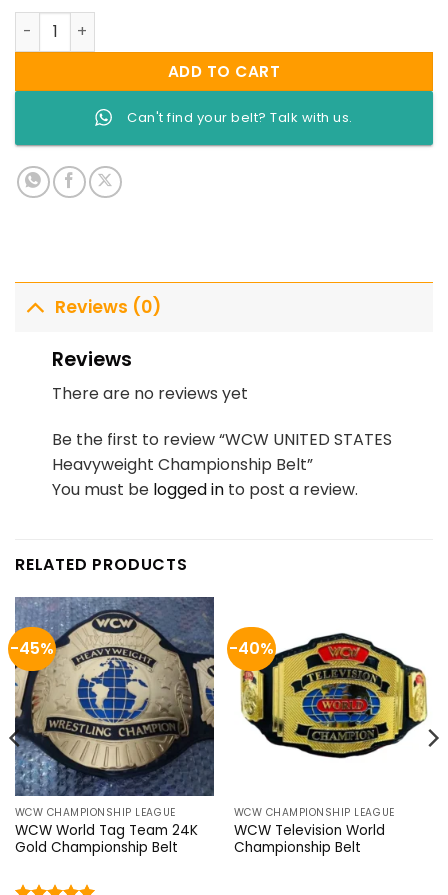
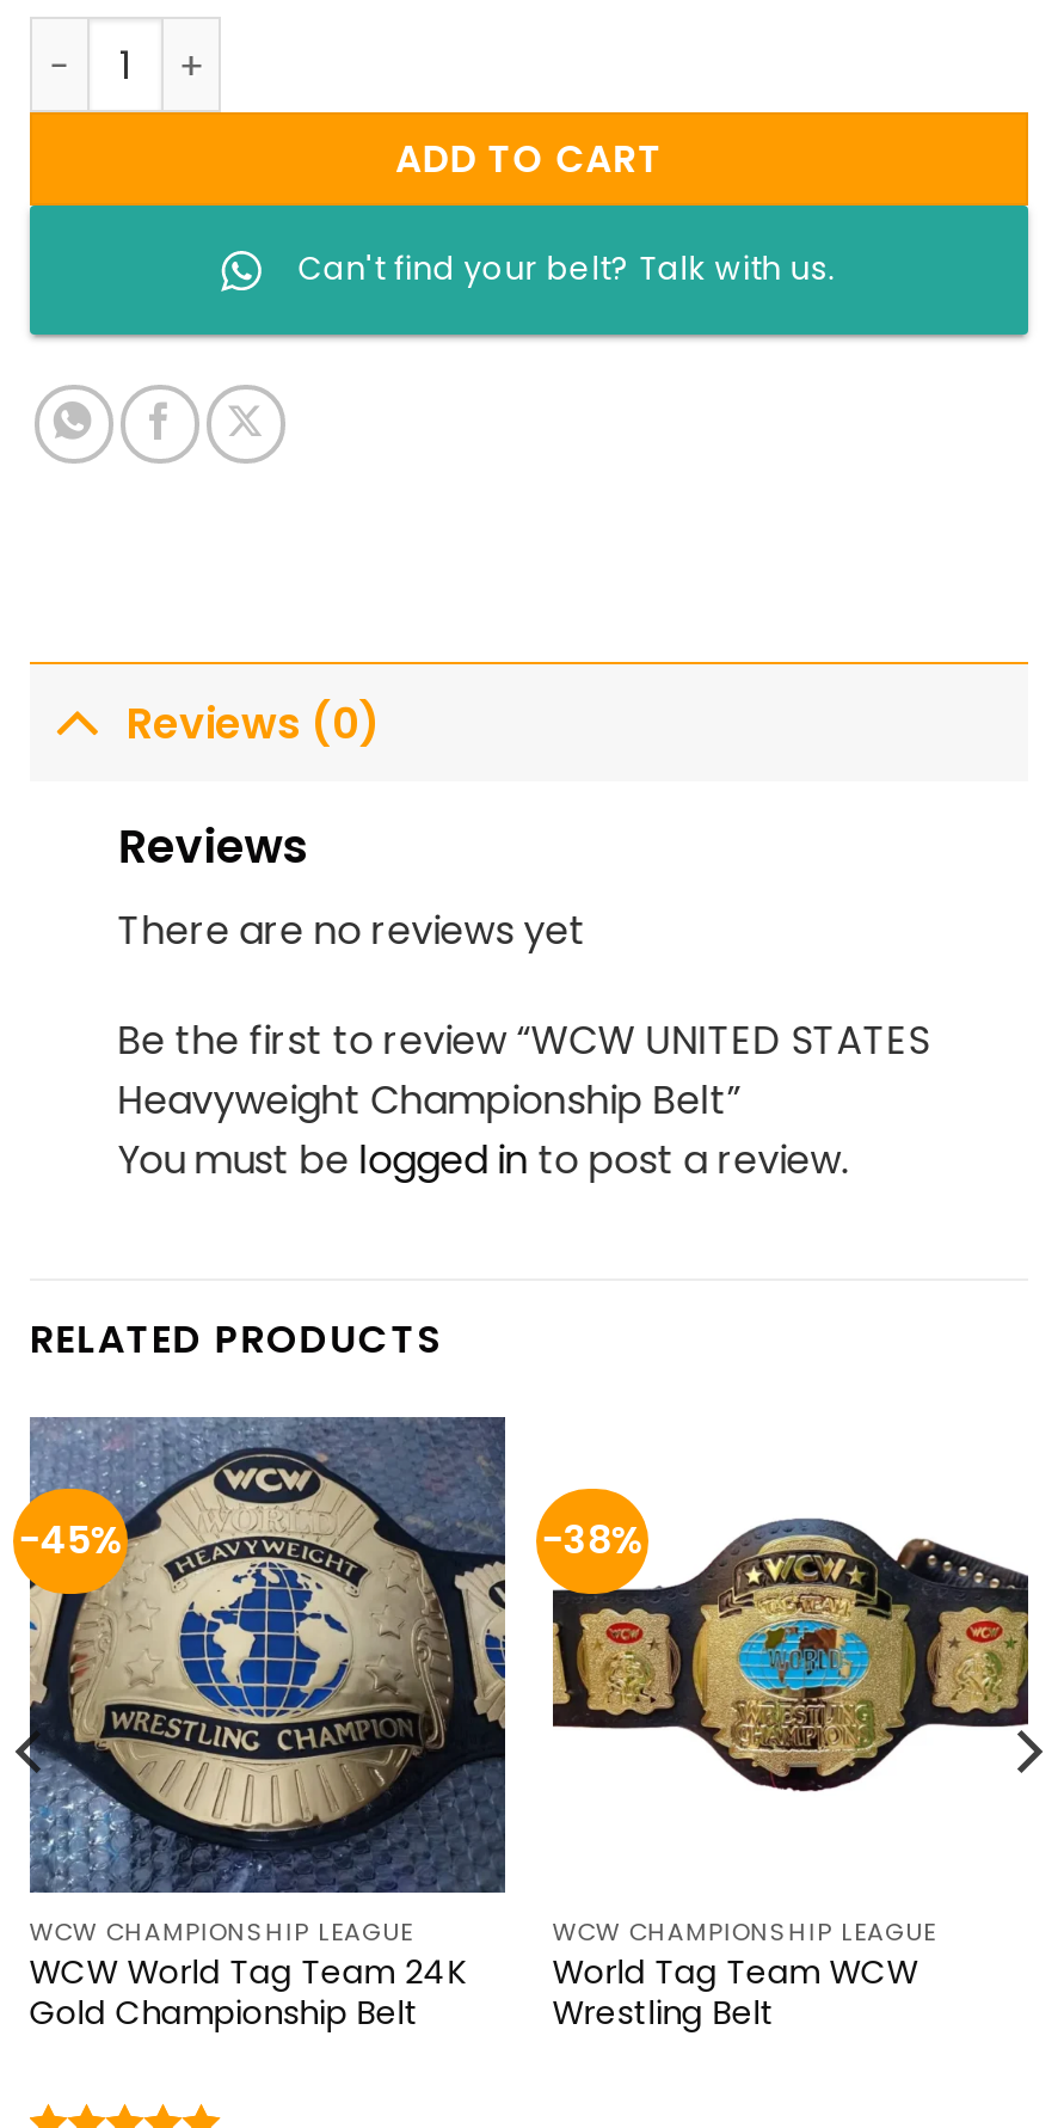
- [image]
- -40%
+ [image]
+ -38%

- WCW Television World
- Championship Belt
+ World Tag Team WCW
+ Wrestling Belt
